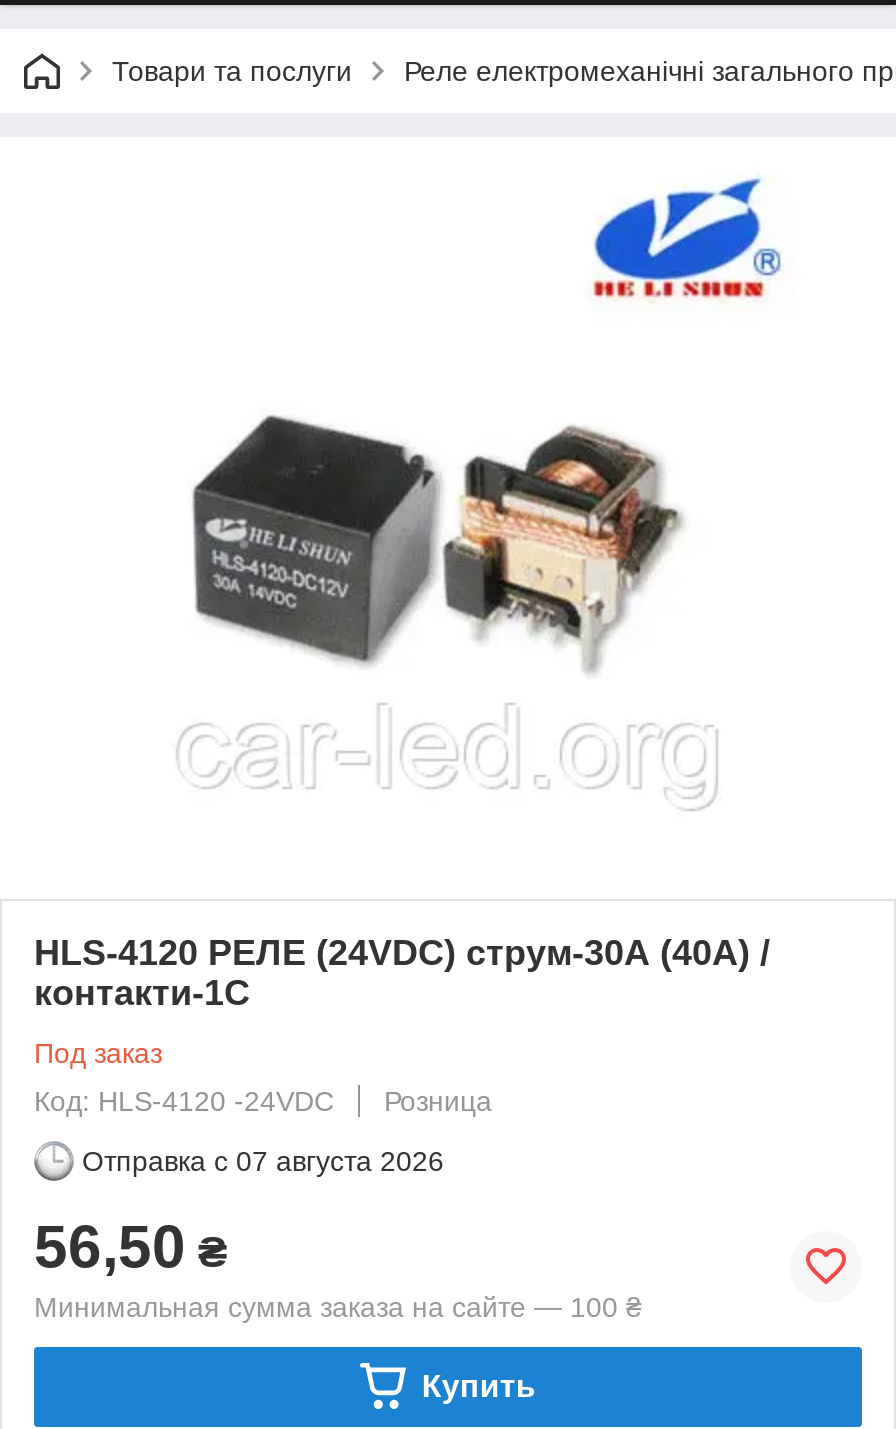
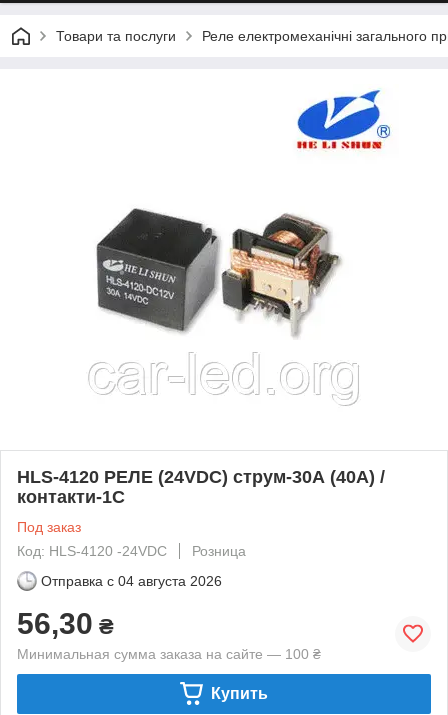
- Отправка с 07 августа 2026
+ Отправка с 04 августа 2026

- 56,50 ₴
+ 56,30 ₴
